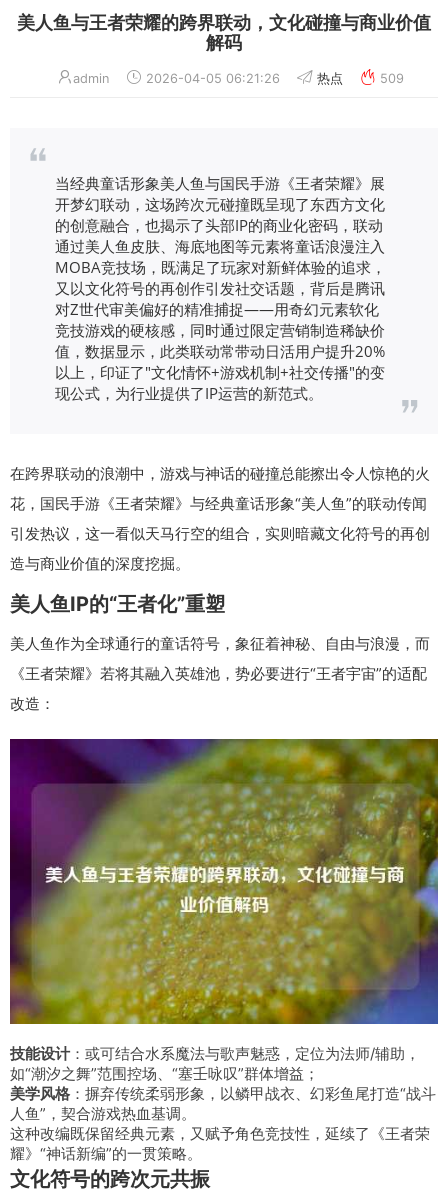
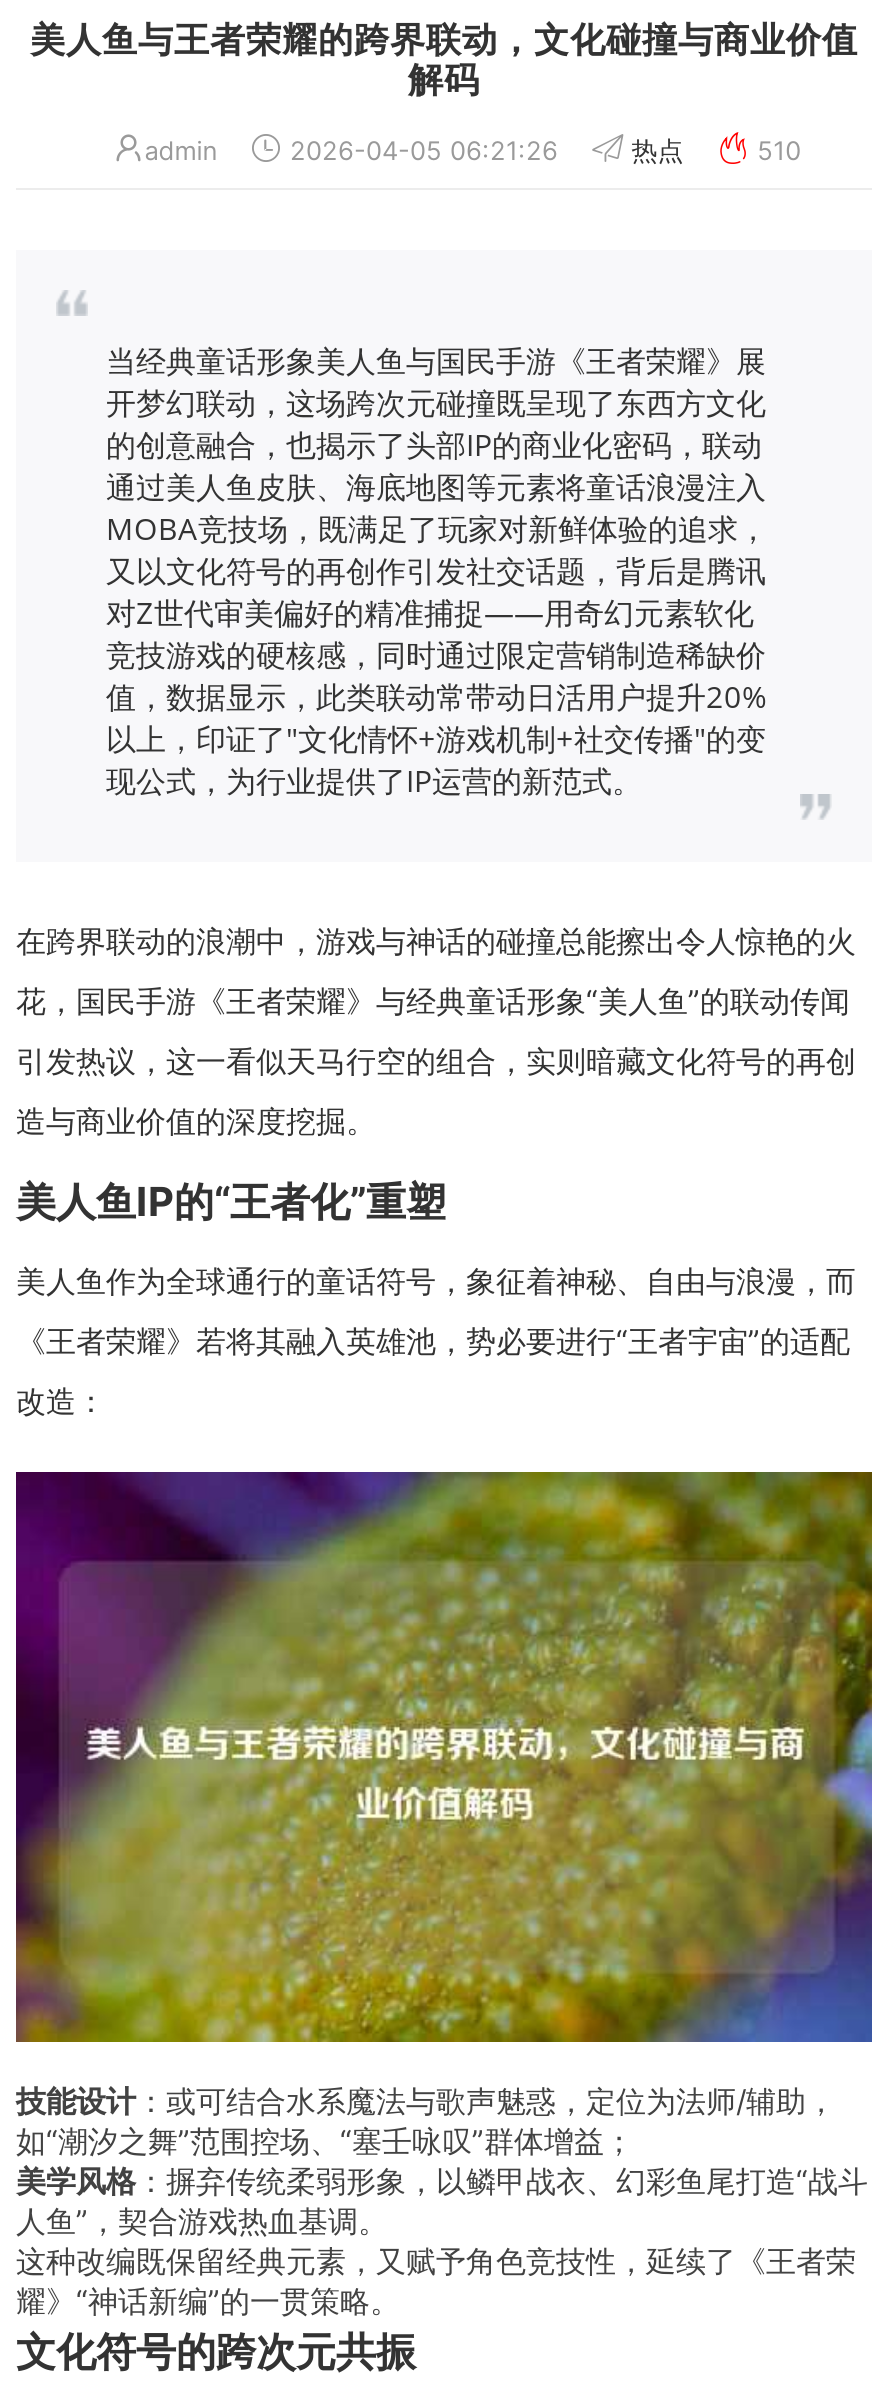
- 509
+ 510
